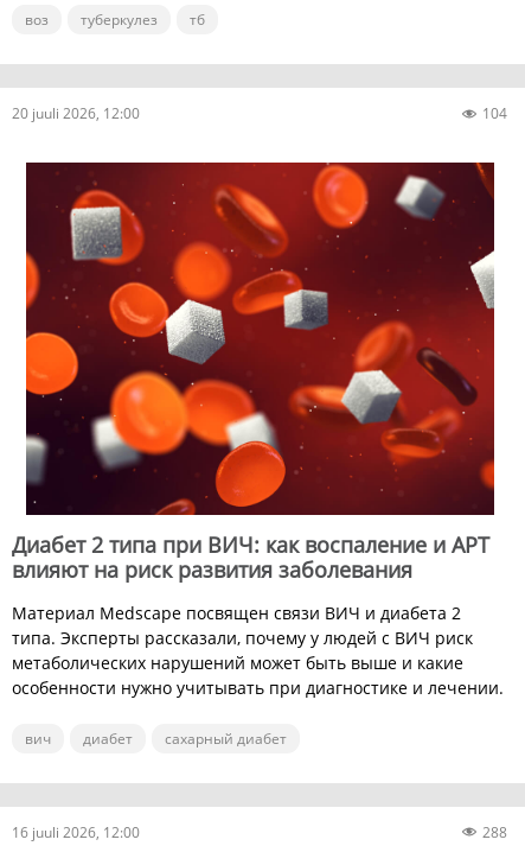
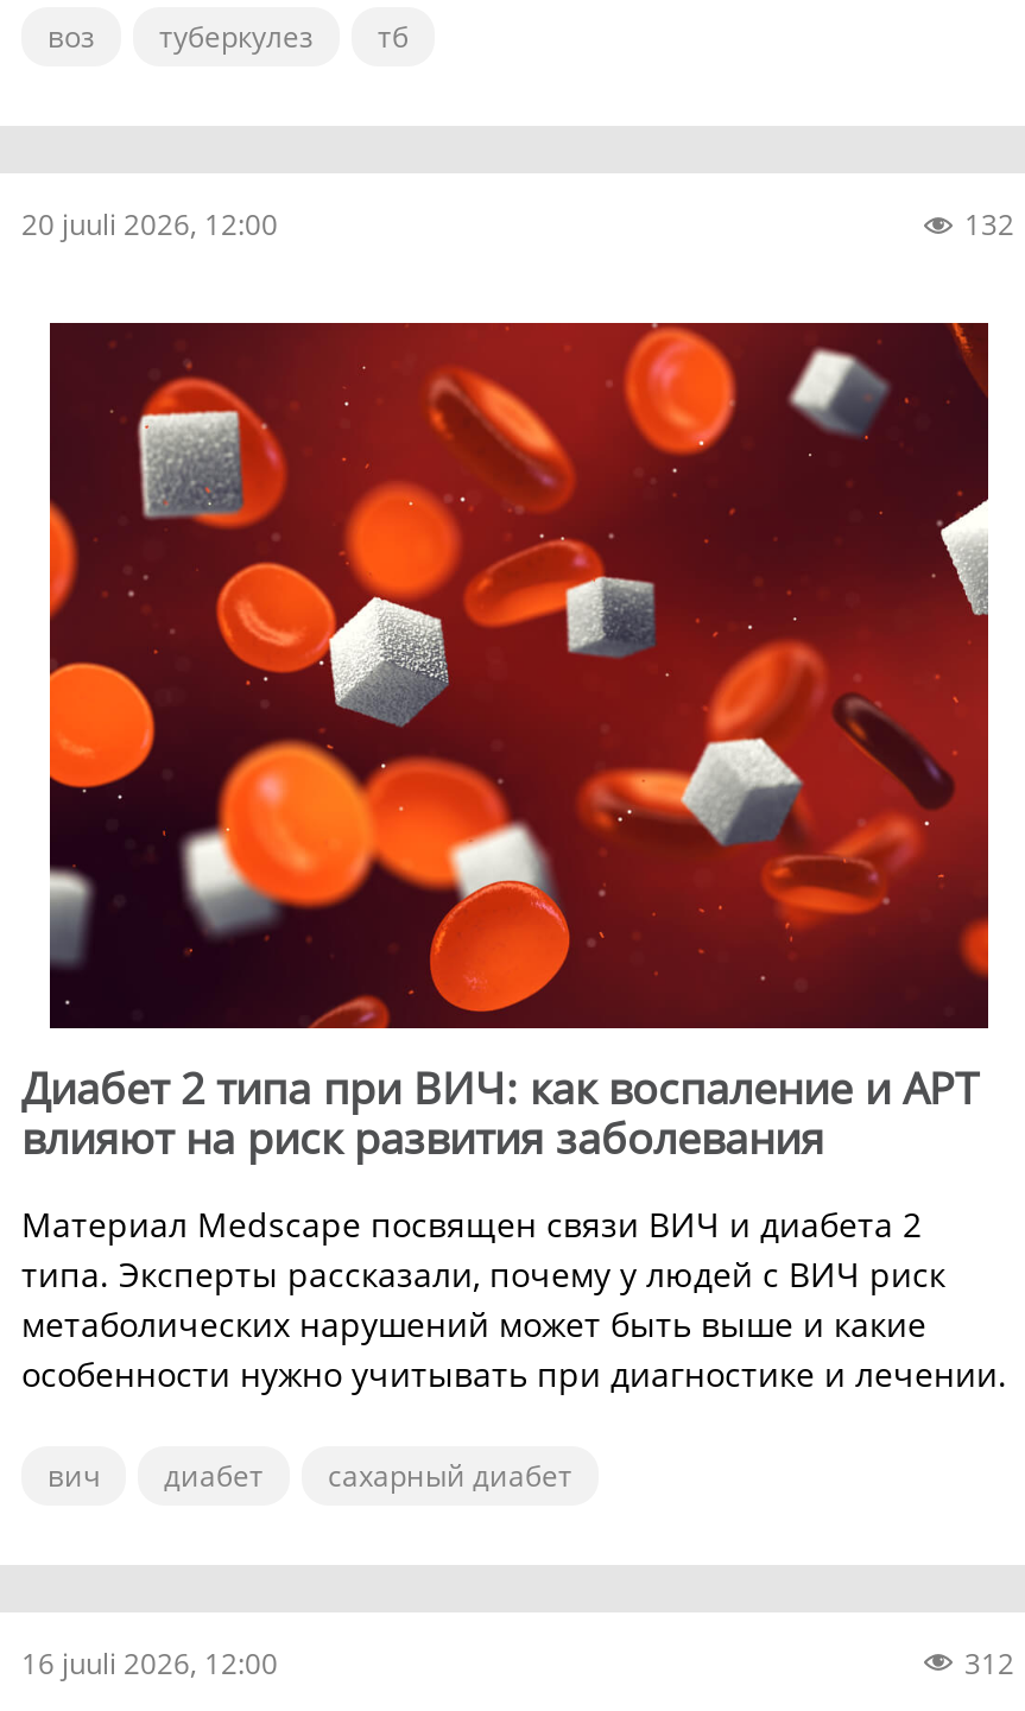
- 104
+ 132

- 288
+ 312
